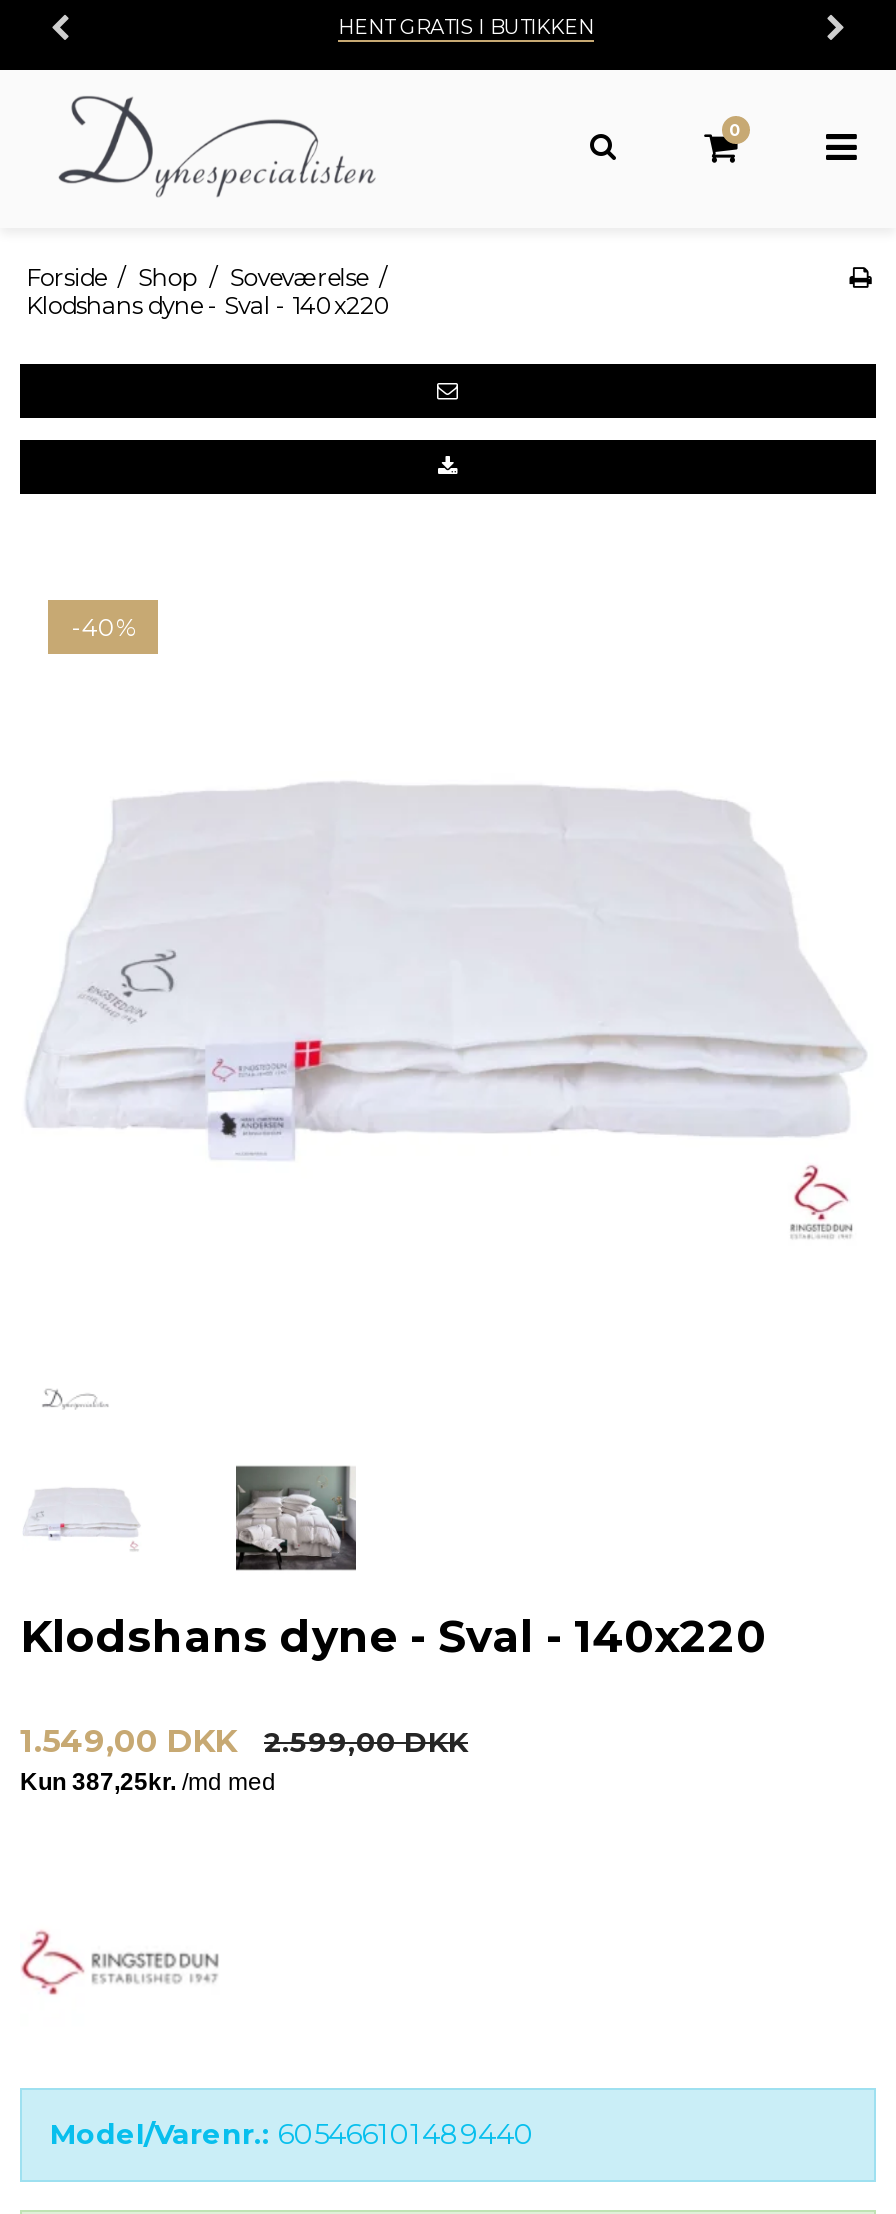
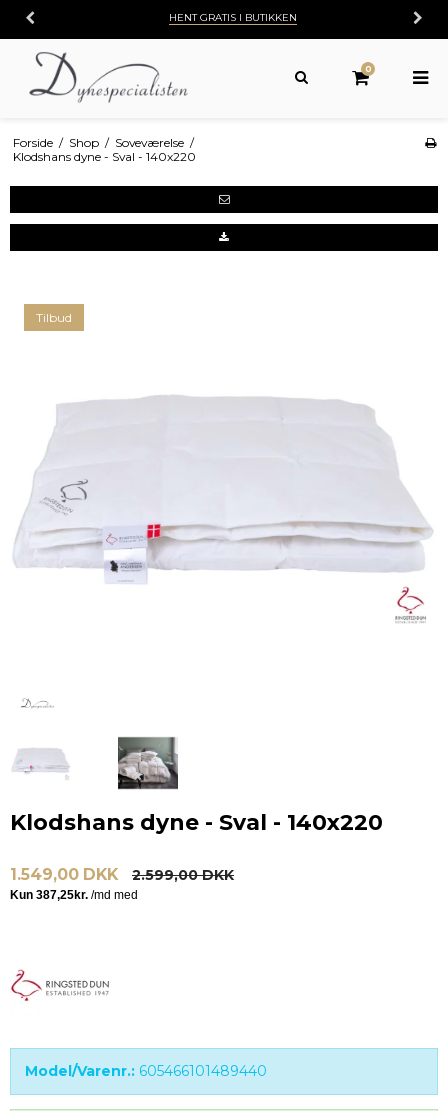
- -40%
+ Tilbud
